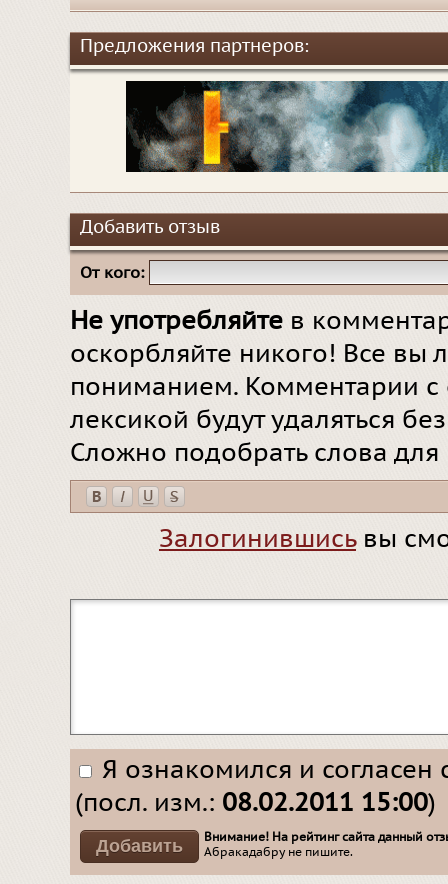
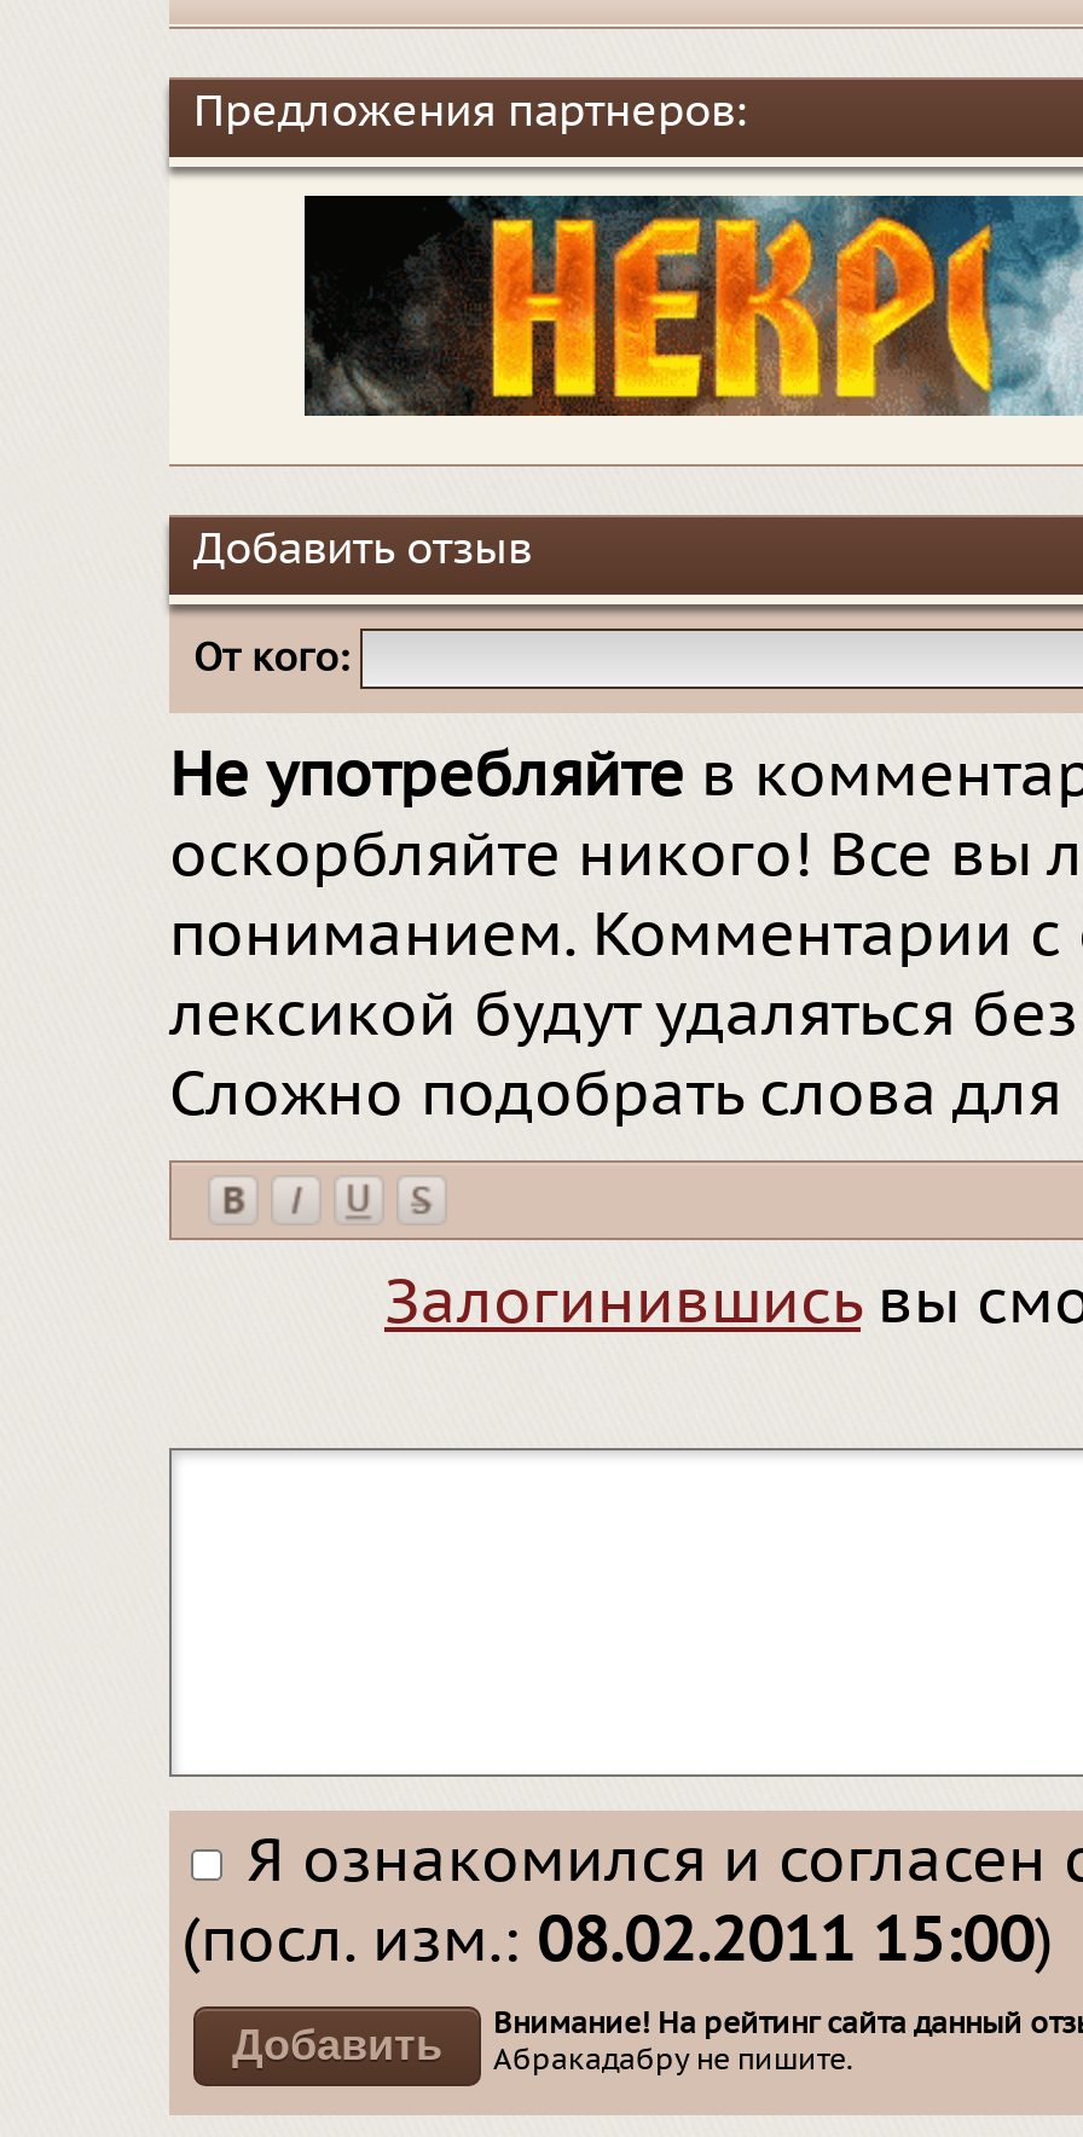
- [image]
+ [image]
